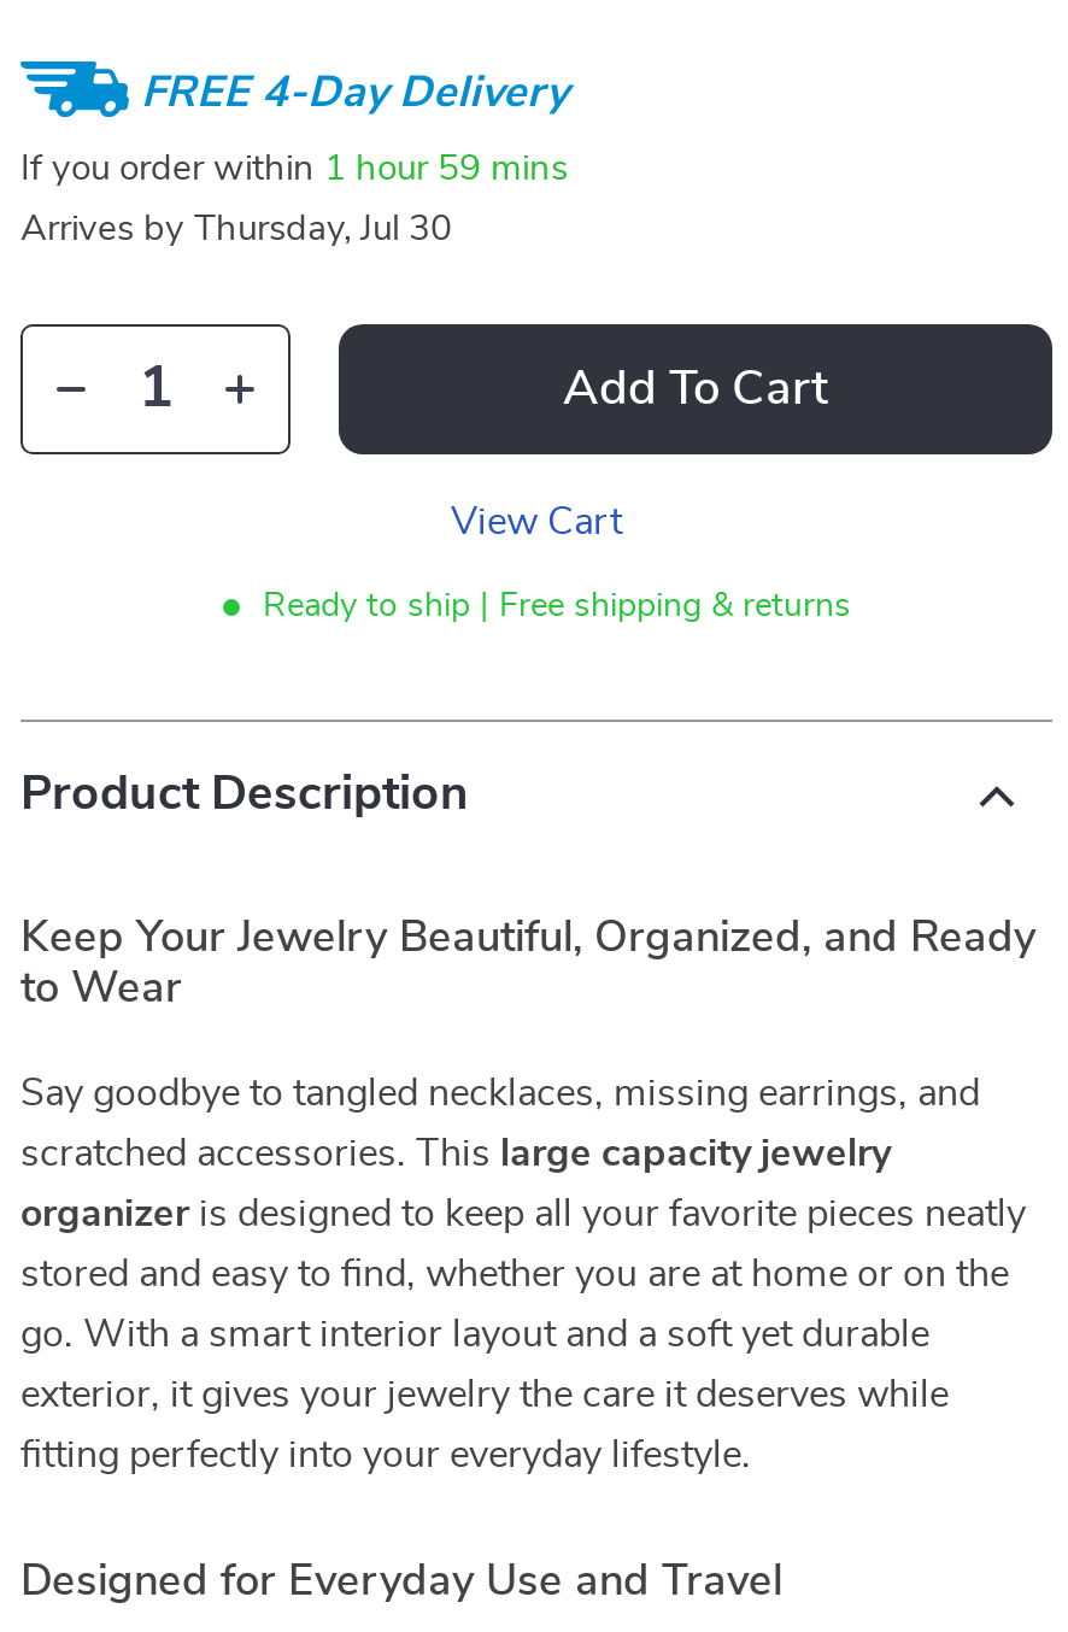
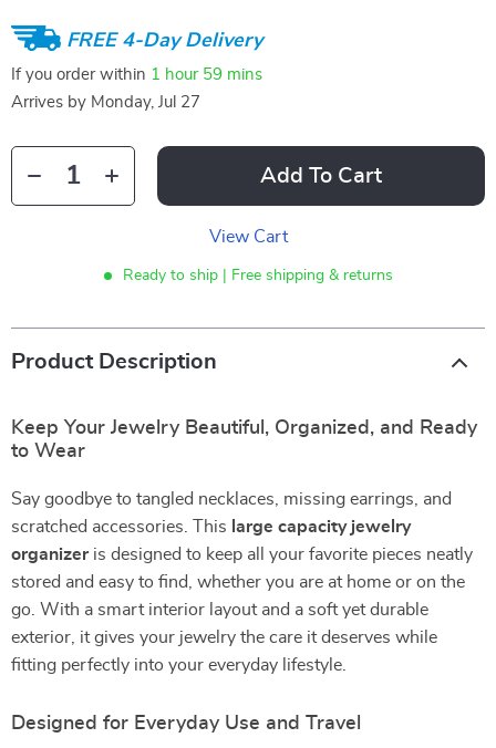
- Arrives by Thursday, Jul 30
+ Arrives by Monday, Jul 27
